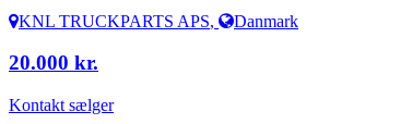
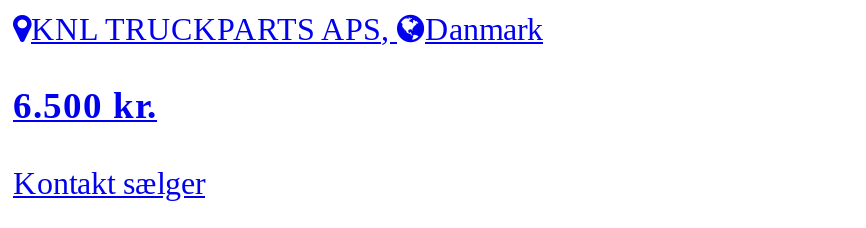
- 20.000 kr.
+ 6.500 kr.
